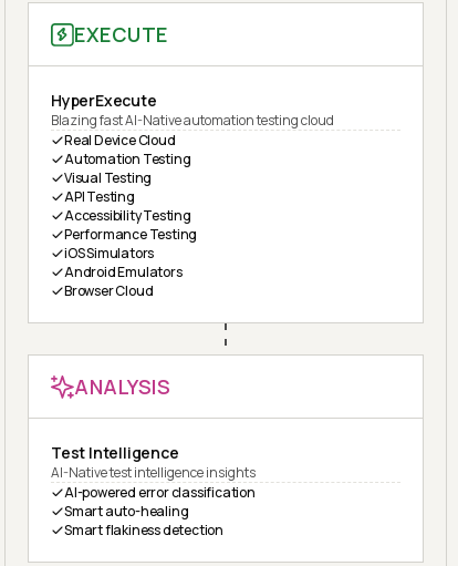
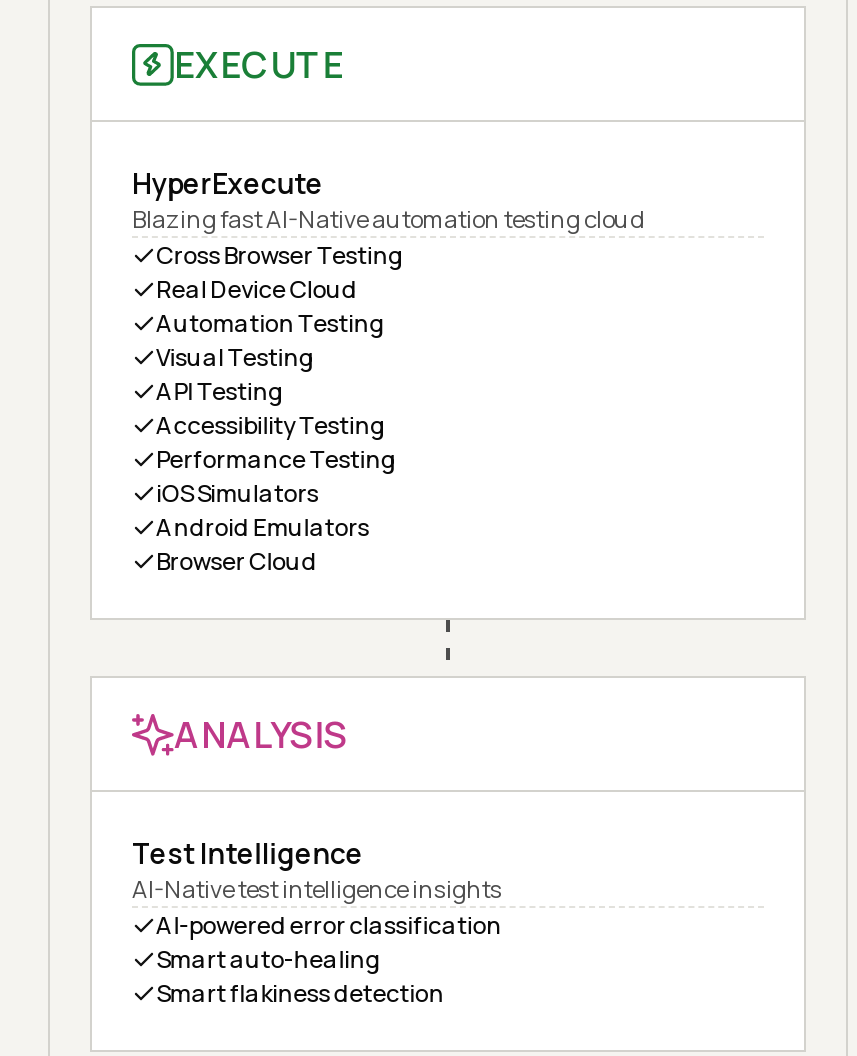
+ Cross Browser Testing
